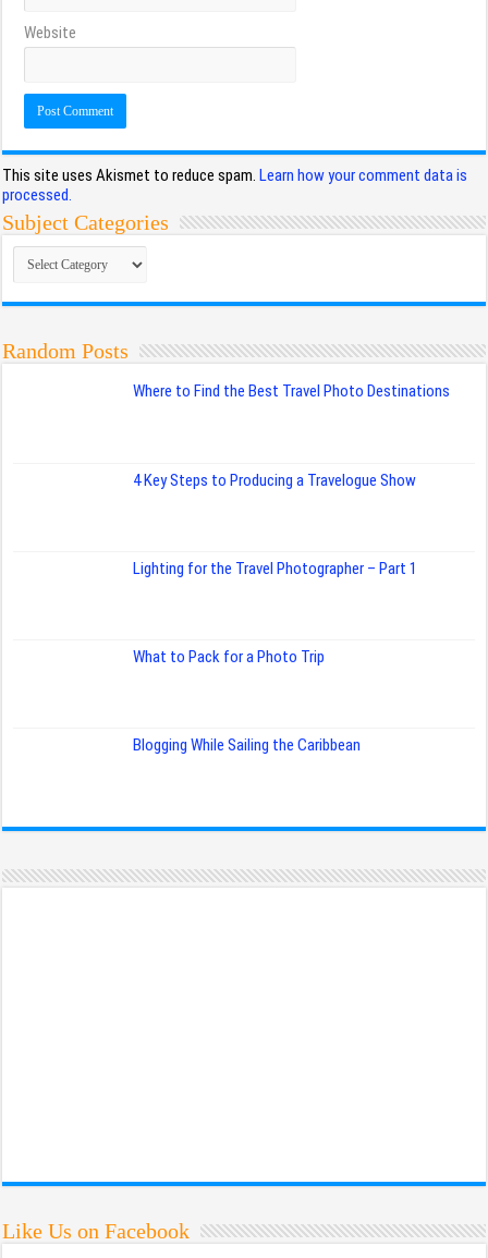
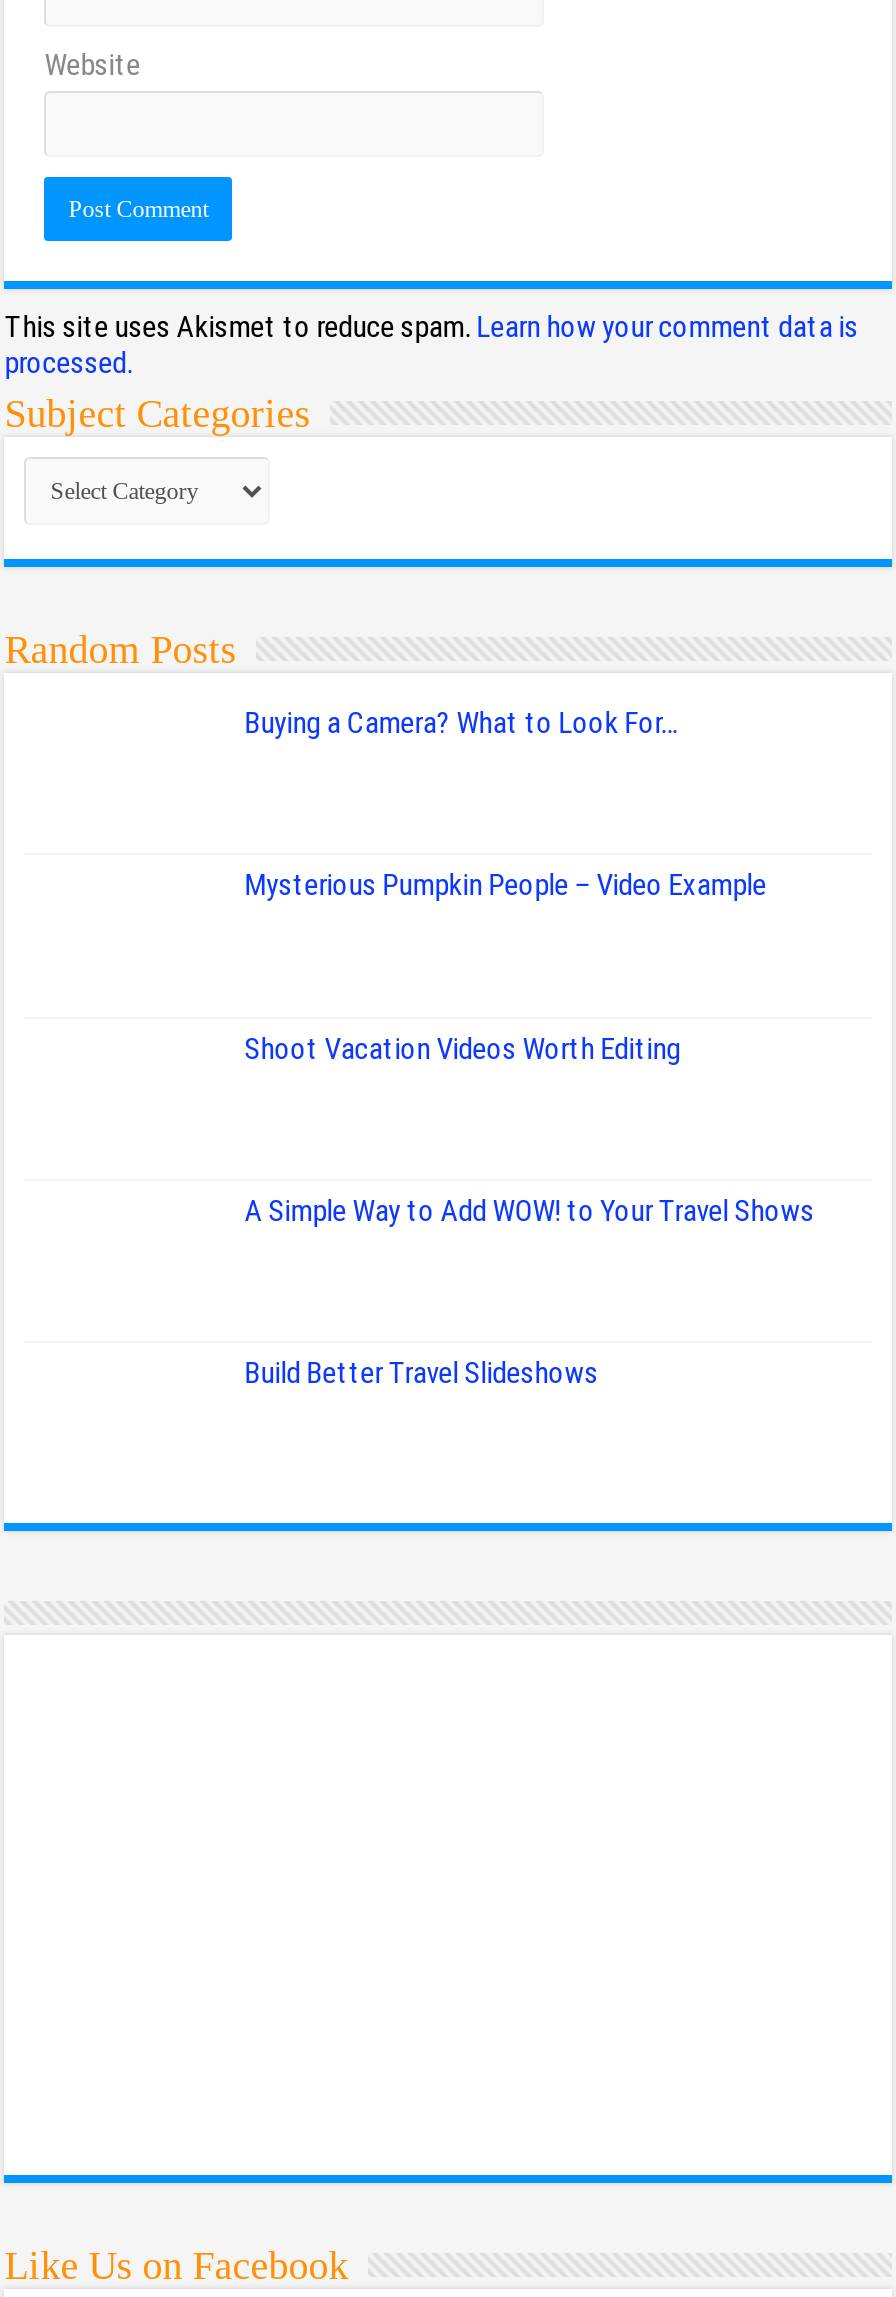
- Where to Find the Best Travel Photo Destinations
+ Buying a Camera? What to Look For…

- 4 Key Steps to Producing a Travelogue Show
+ Mysterious Pumpkin People – Video Example

- Lighting for the Travel Photographer – Part 1
+ Shoot Vacation Videos Worth Editing

- What to Pack for a Photo Trip
+ A Simple Way to Add WOW! to Your Travel Shows

- Blogging While Sailing the Caribbean
+ Build Better Travel Slideshows
